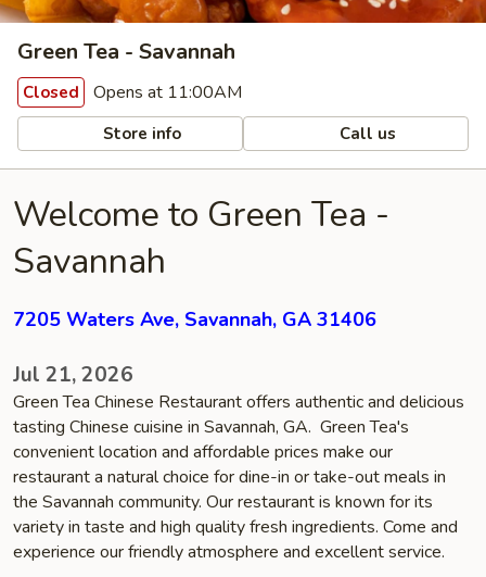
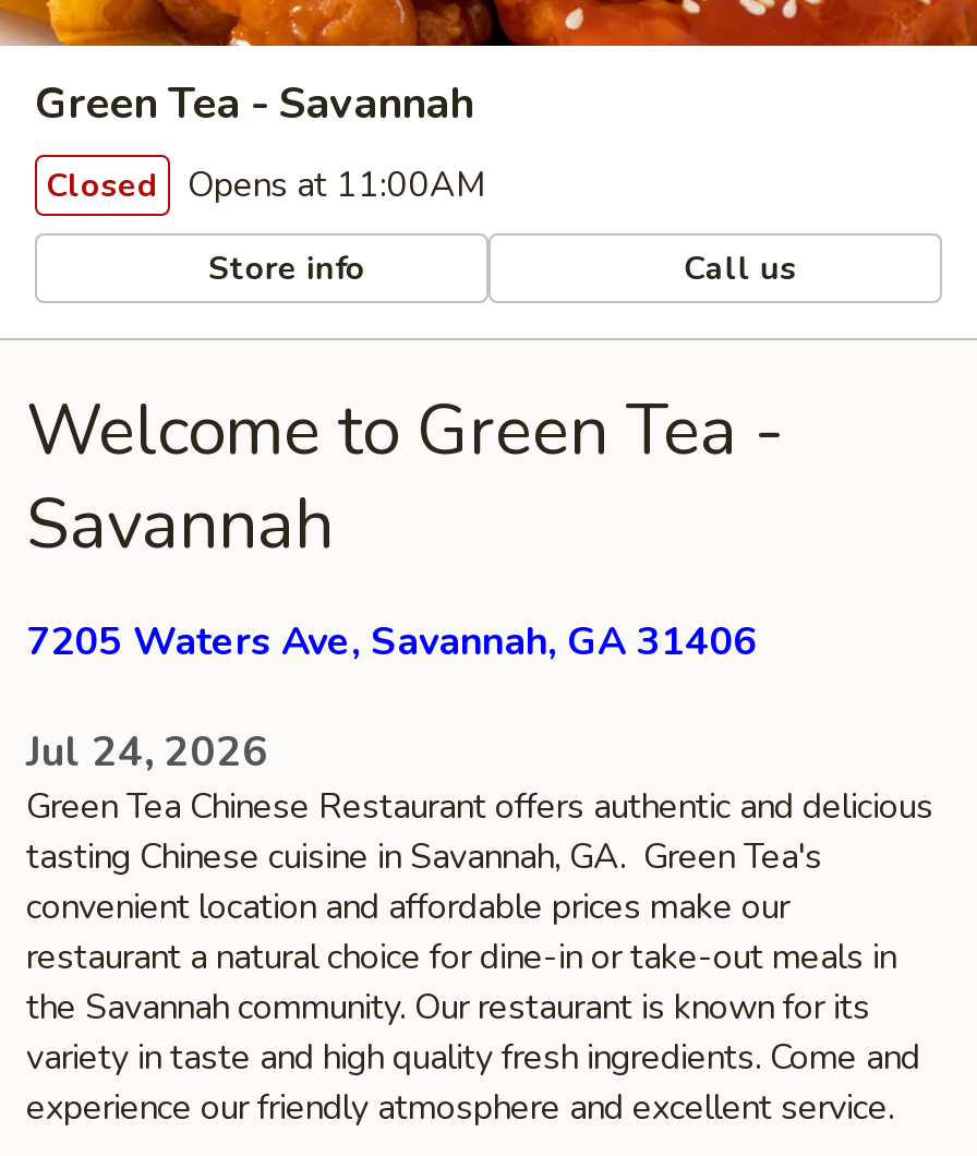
- Jul 21, 2026
+ Jul 24, 2026
